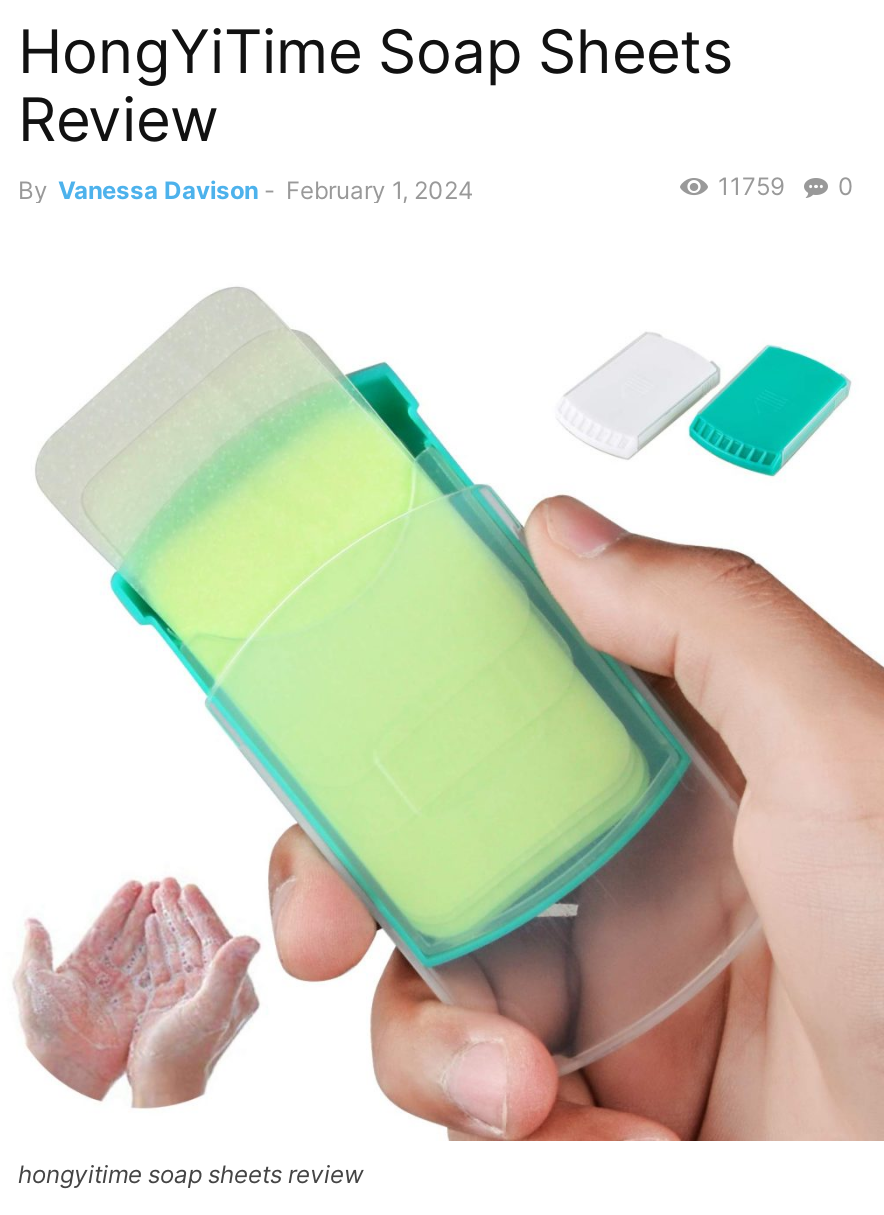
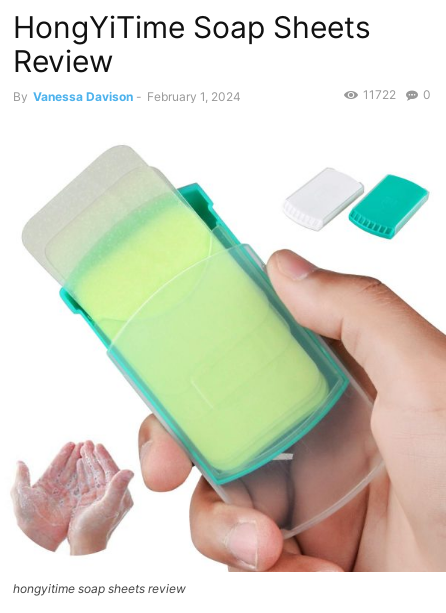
- 11759 0
+ 11722 0
